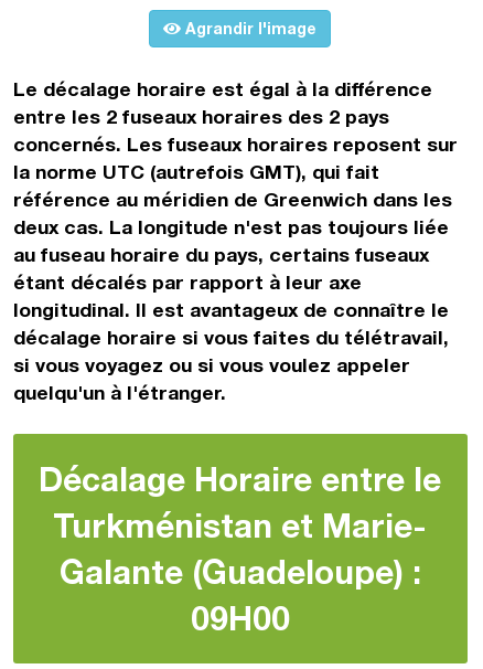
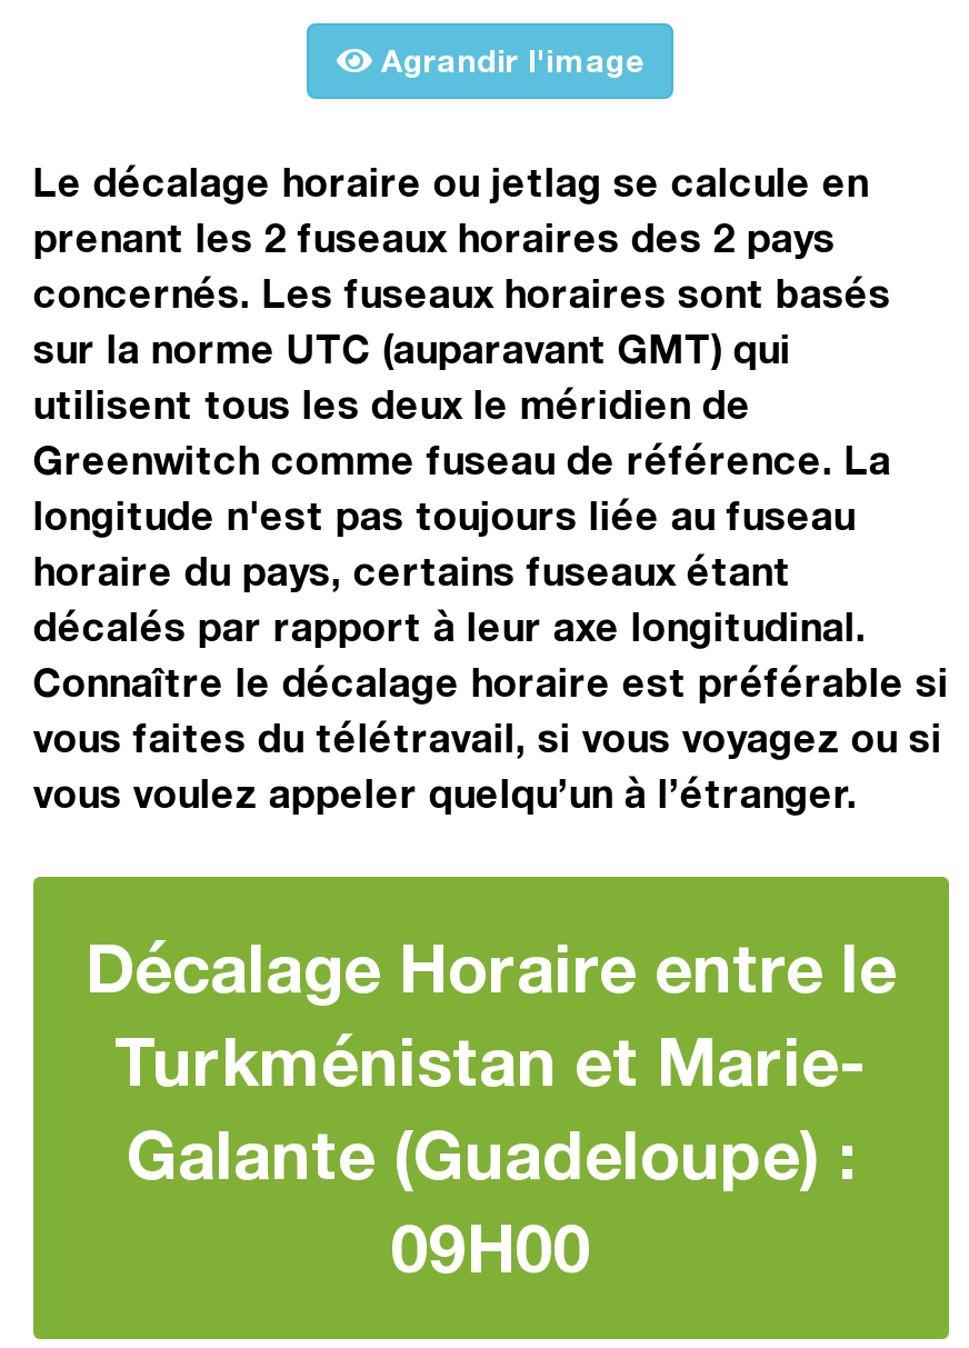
- Le décalage horaire est égal à la différence
- entre les 2 fuseaux horaires des 2 pays
- concernés. Les fuseaux horaires reposent sur
- la norme UTC (autrefois GMT), qui fait
- référence au méridien de Greenwich dans les
- deux cas. La longitude n'est pas toujours liée
- au fuseau horaire du pays, certains fuseaux
- étant décalés par rapport à leur axe
- longitudinal. Il est avantageux de connaître le
- décalage horaire si vous faites du télétravail,
- si vous voyagez ou si vous voulez appeler
- quelqu'un à l'étranger.
+ Le décalage horaire ou jetlag se calcule en
+ prenant les 2 fuseaux horaires des 2 pays
+ concernés. Les fuseaux horaires sont basés
+ sur la norme UTC (auparavant GMT) qui
+ utilisent tous les deux le méridien de
+ Greenwitch comme fuseau de référence. La
+ longitude n'est pas toujours liée au fuseau
+ horaire du pays, certains fuseaux étant
+ décalés par rapport à leur axe longitudinal.
+ Connaître le décalage horaire est préférable si
+ vous faites du télétravail, si vous voyagez ou si
+ vous voulez appeler quelqu’un à l’étranger.
